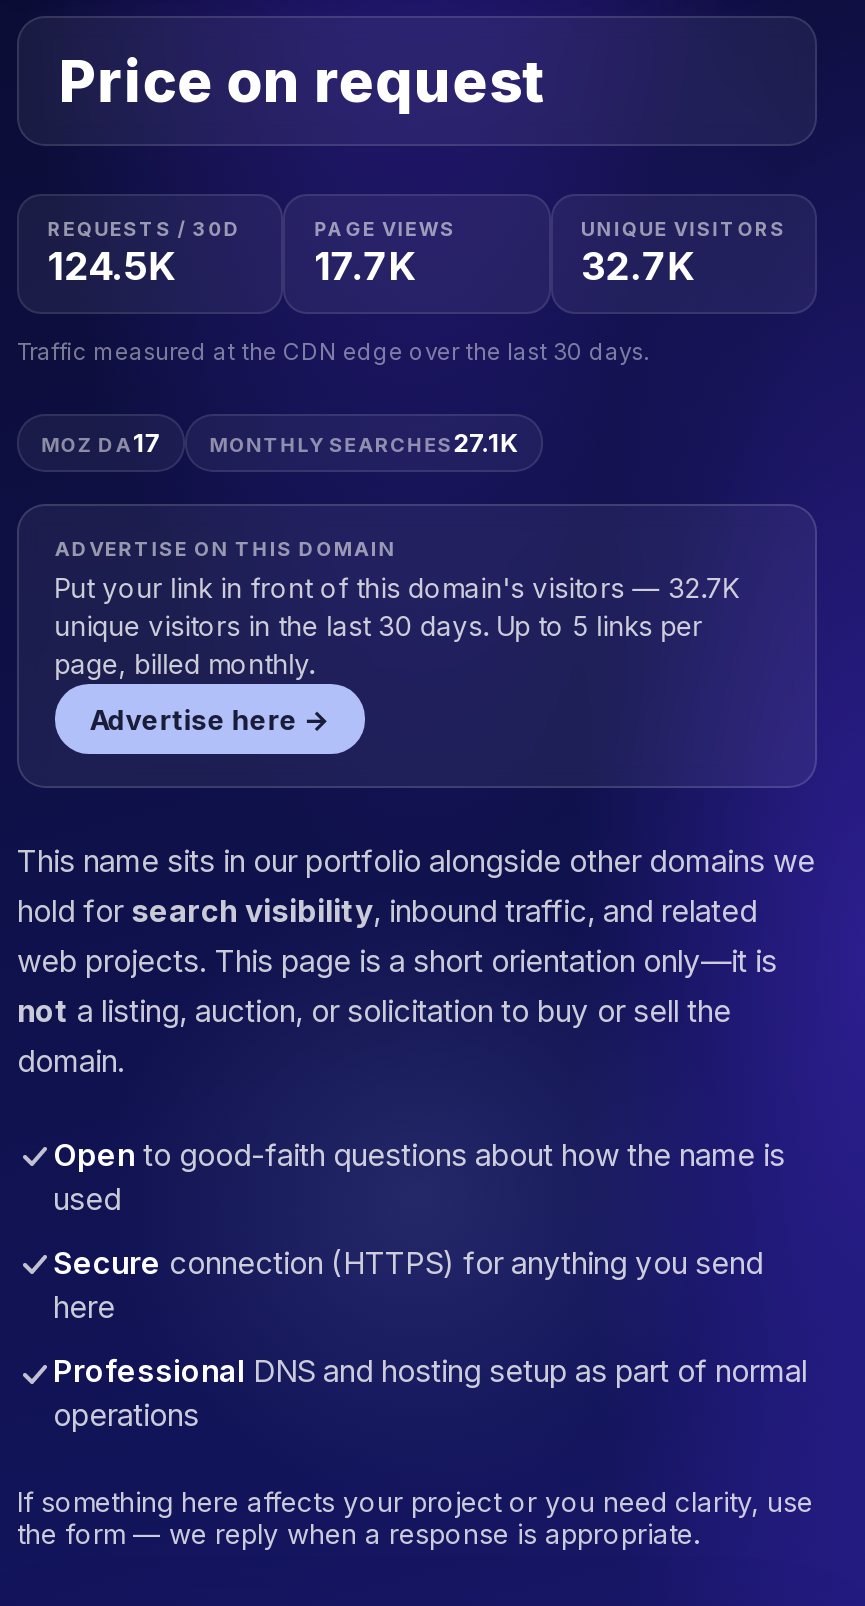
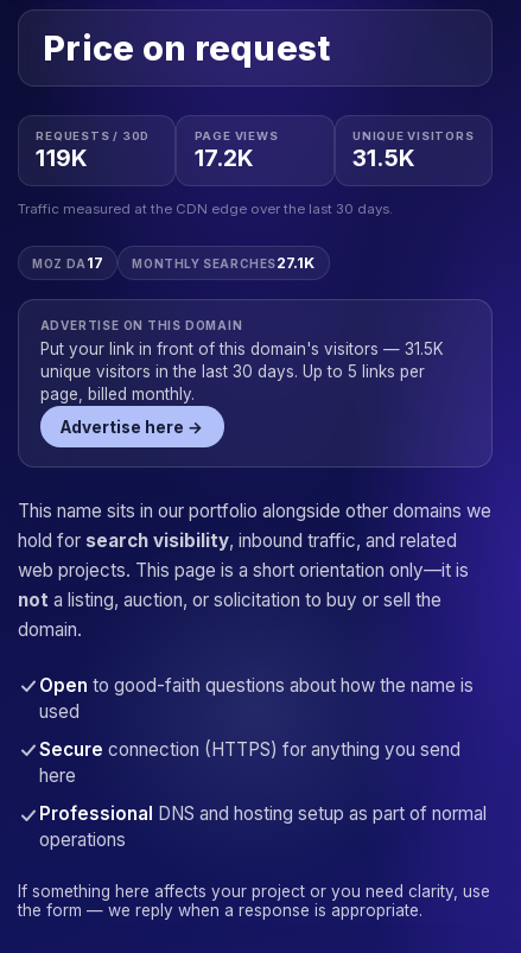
- 124.5K
+ 119K

- 17.7K
+ 17.2K

- 32.7K
+ 31.5K

- Put your link in front of this domain's visitors — 32.7K
+ Put your link in front of this domain's visitors — 31.5K
